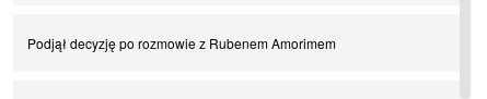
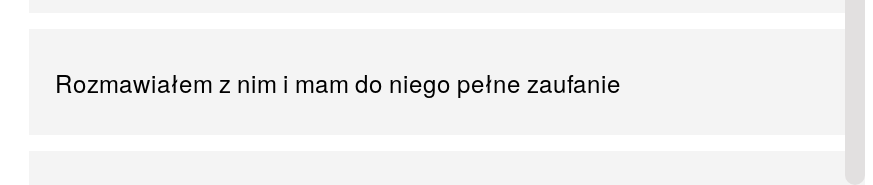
- Podjął decyzję po rozmowie z Rubenem Amorimem
+ Rozmawiałem z nim i mam do niego pełne zaufanie
